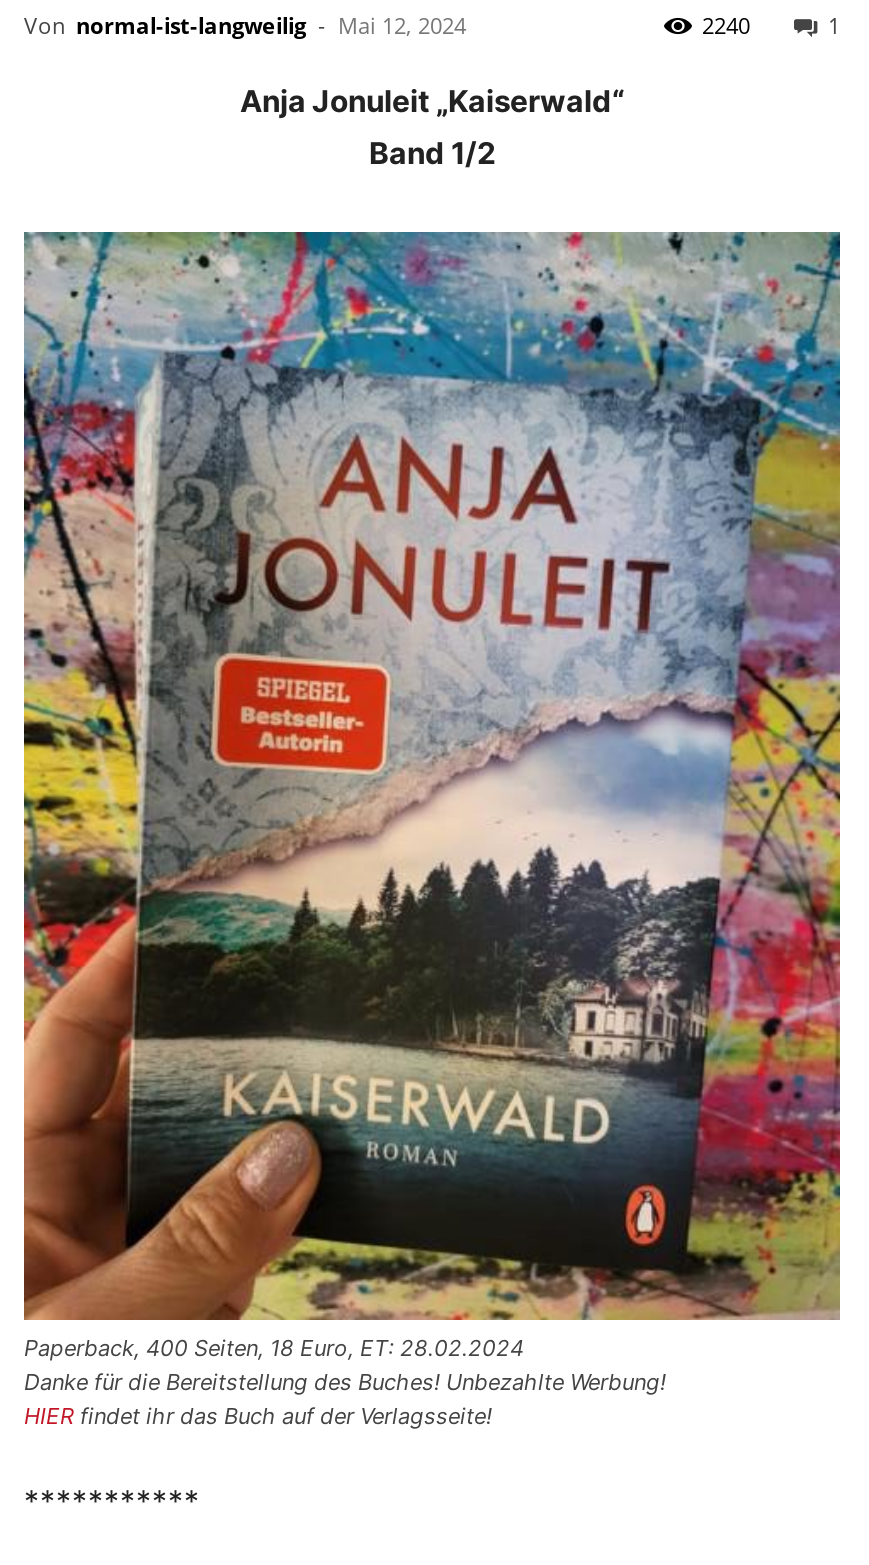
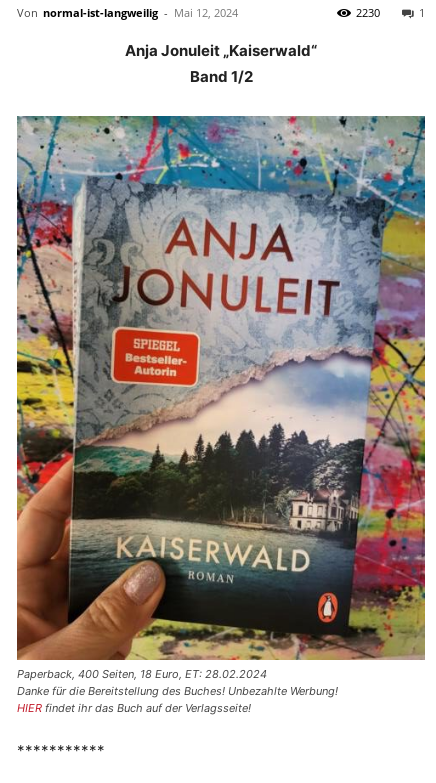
- 2240
+ 2230
